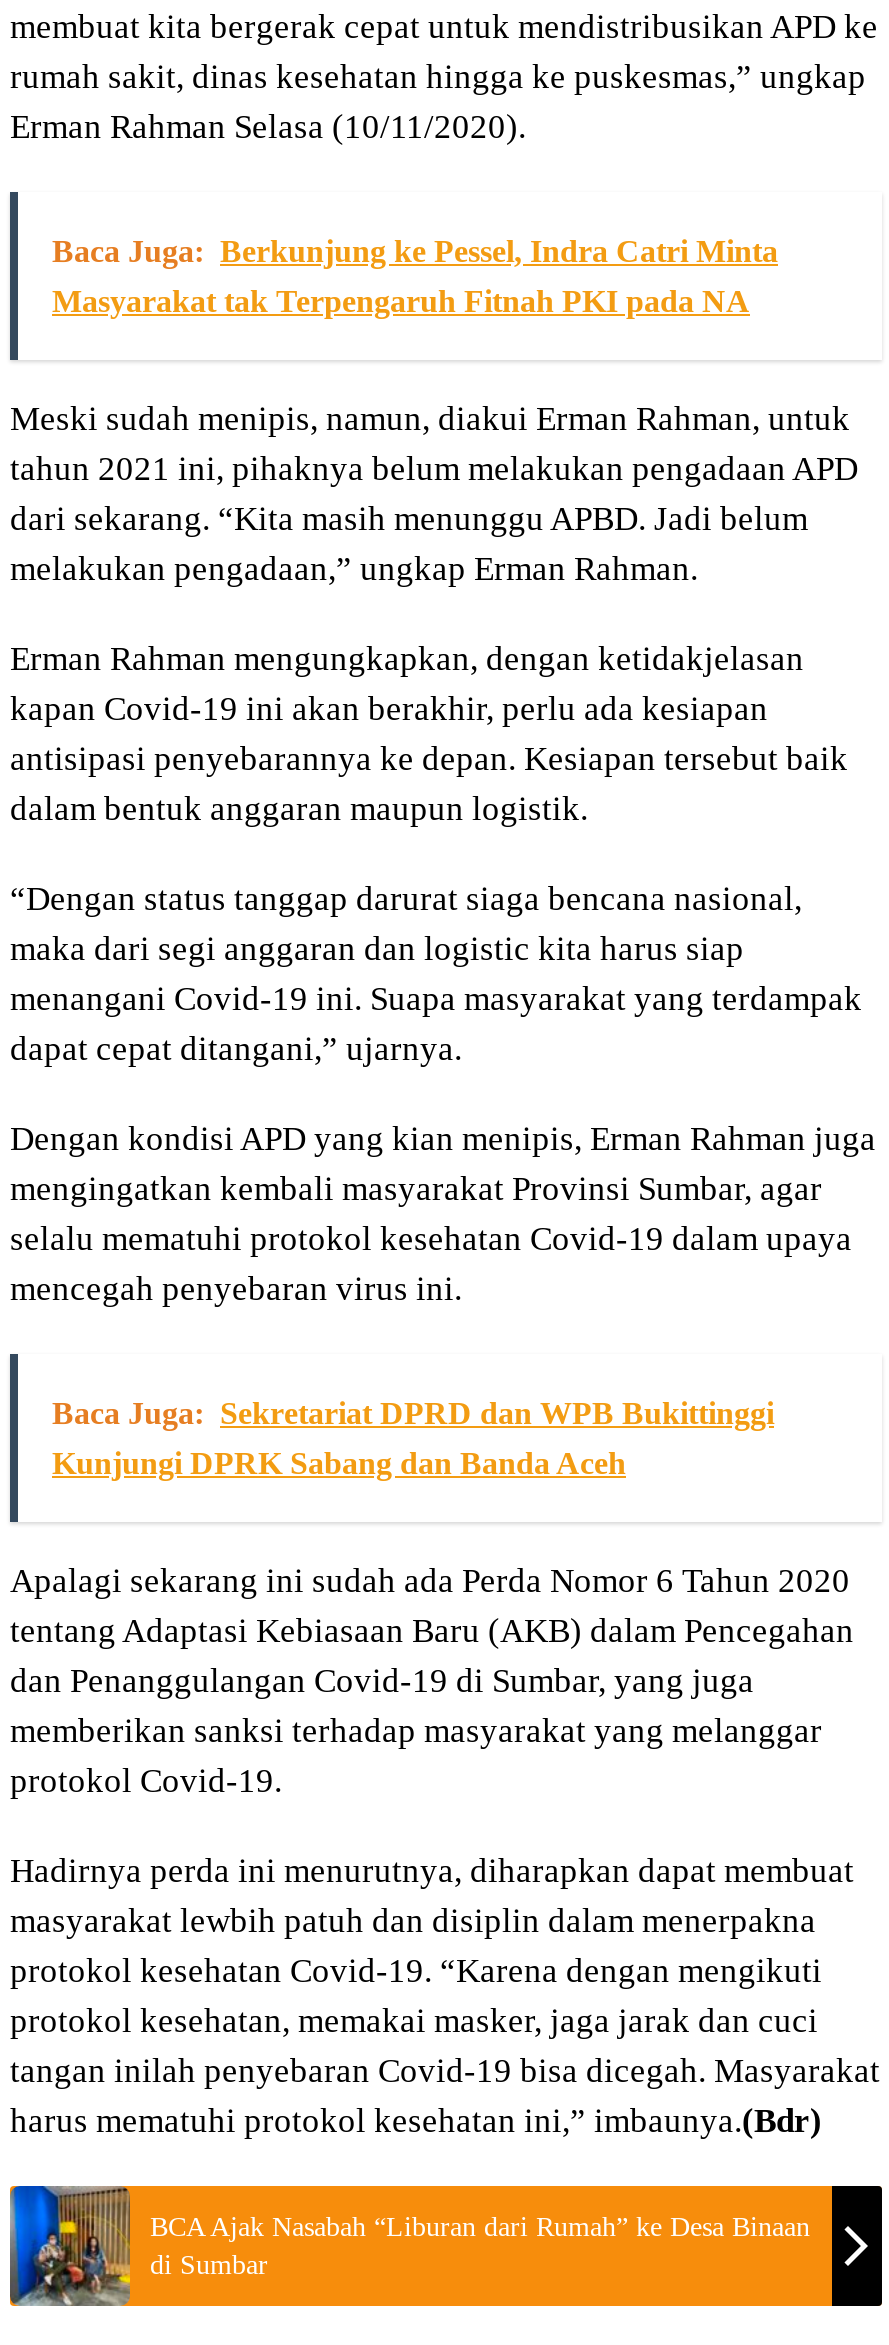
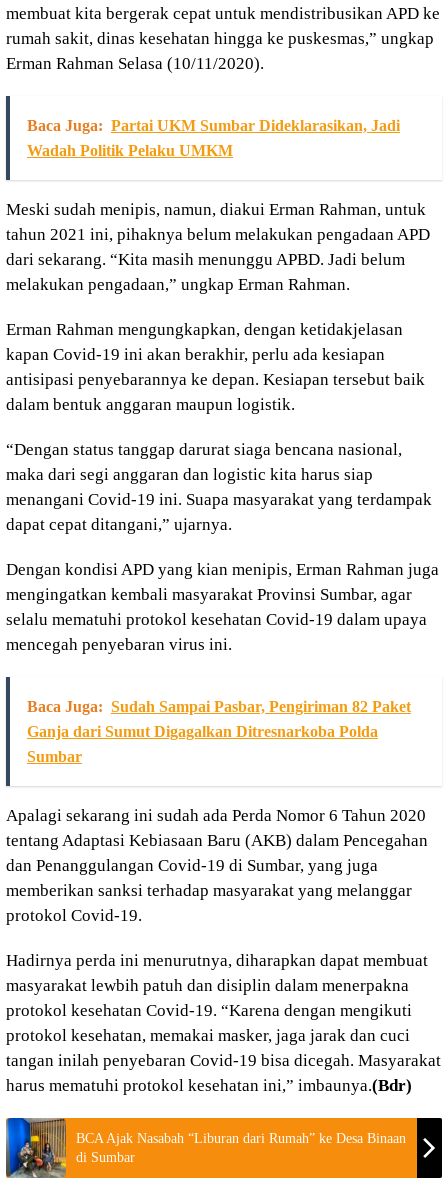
- Baca Juga: Berkunjung ke Pessel, Indra Catri Minta
+ Baca Juga: Partai UKM Sumbar Dideklarasikan, Jadi

- Masyarakat tak Terpengaruh Fitnah PKI pada NA
+ Wadah Politik Pelaku UMKM

- Baca Juga: Sekretariat DPRD dan WPB Bukittinggi
- Kunjungi DPRK Sabang dan Banda Aceh
+ Baca Juga: Sudah Sampai Pasbar, Pengiriman 82 Paket
+ Ganja dari Sumut Digagalkan Ditresnarkoba Polda
+ Sumbar
